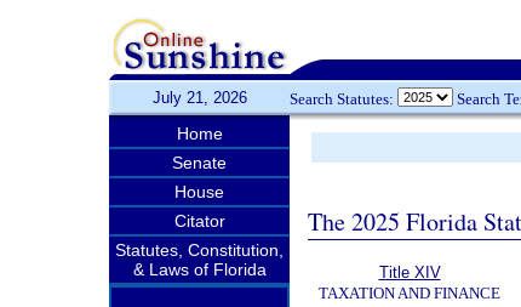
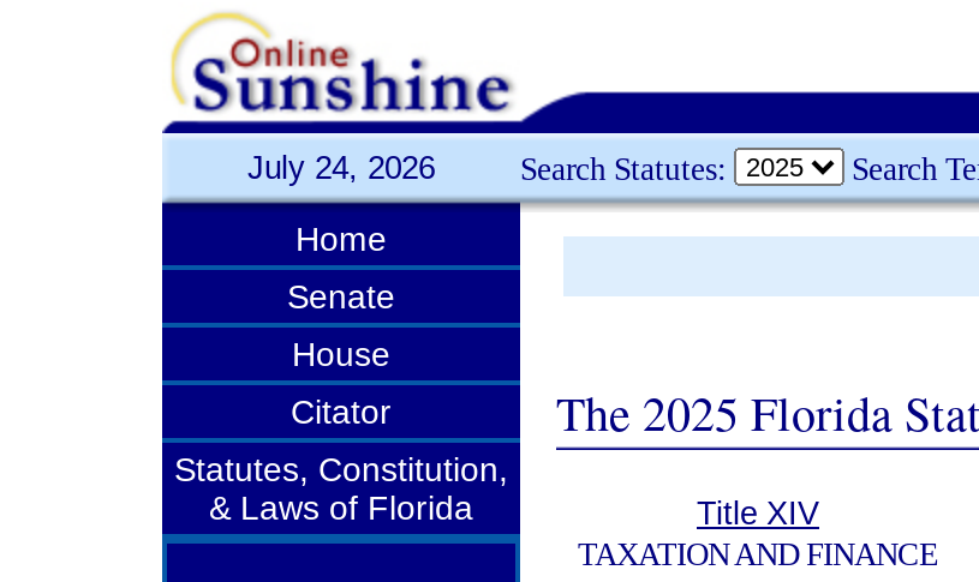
- July 21, 2026
+ July 24, 2026
